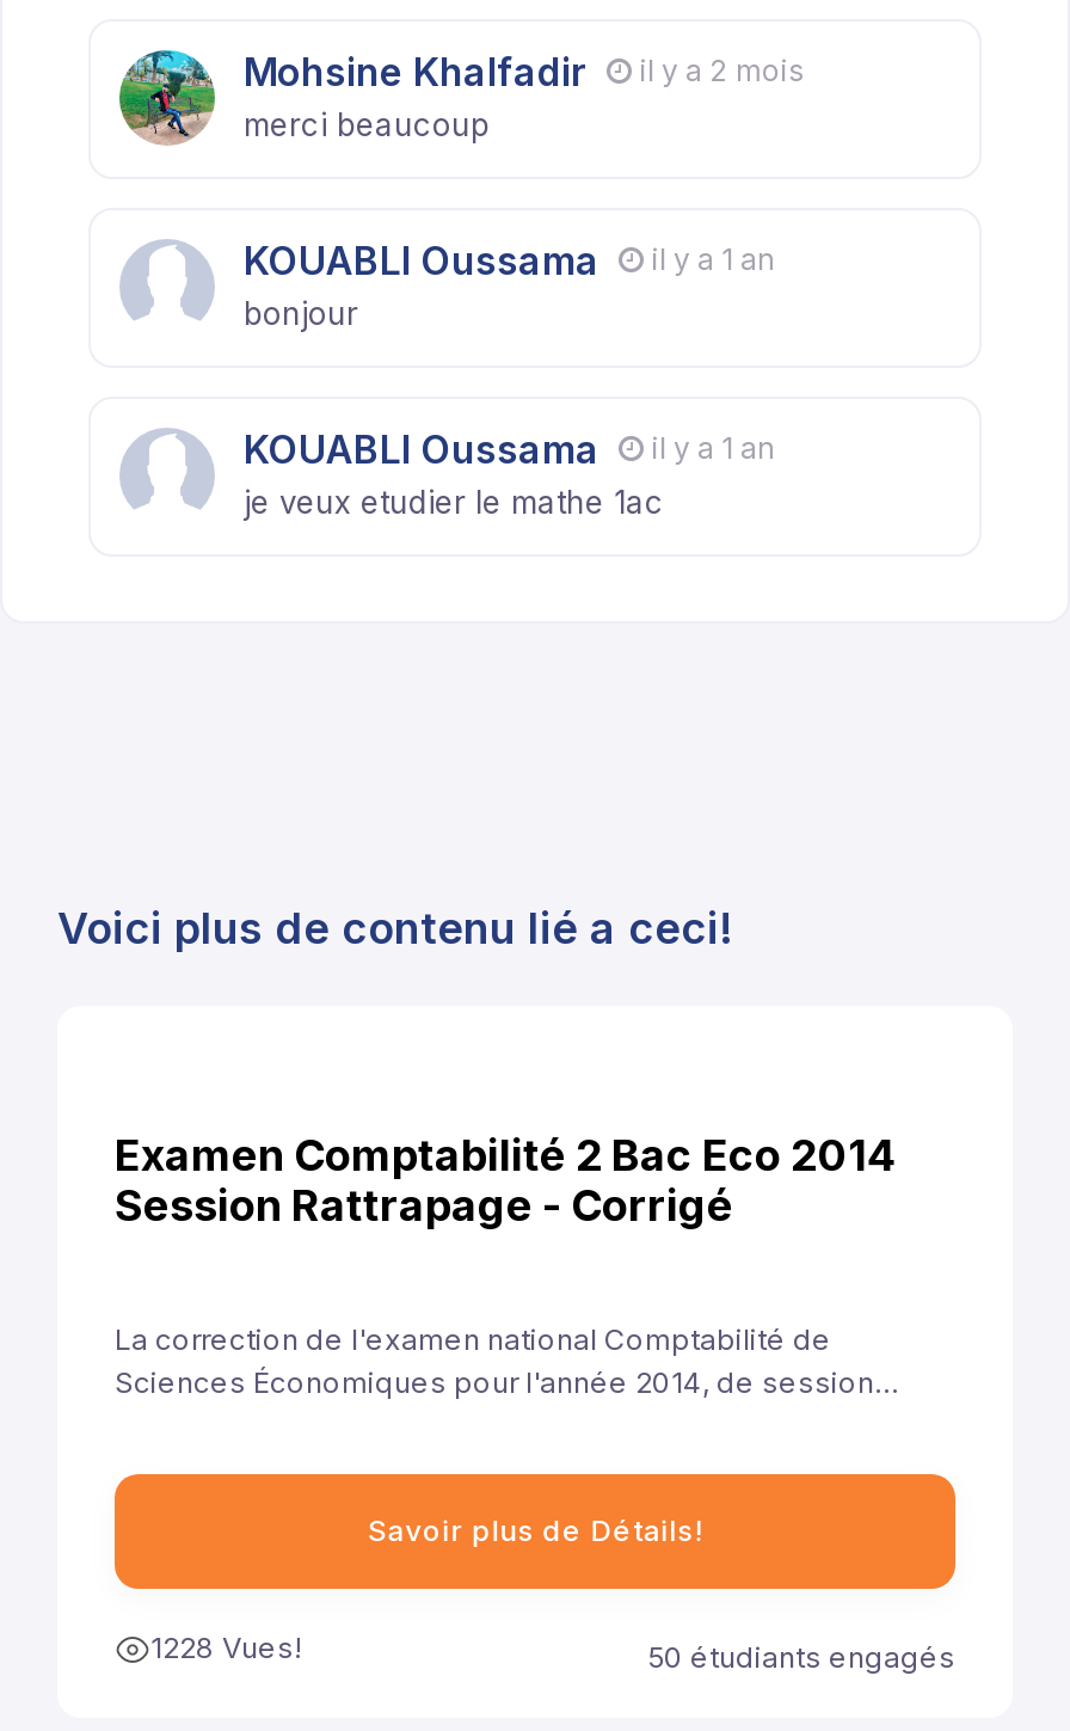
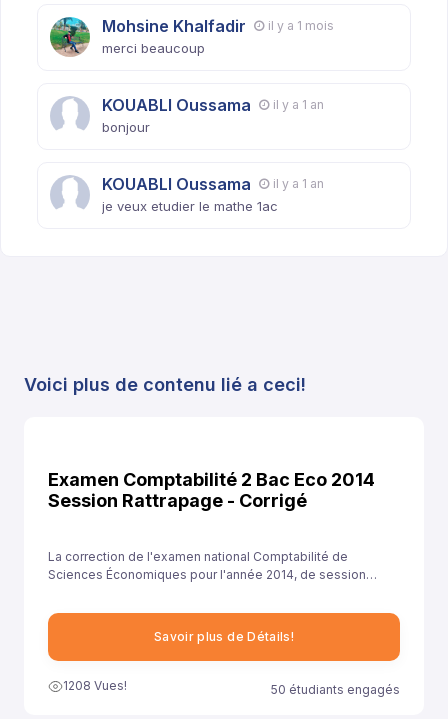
- Mohsine Khalfadir il y a 2 mois
+ Mohsine Khalfadir il y a 1 mois

- 1228 Vues!
+ 1208 Vues!
